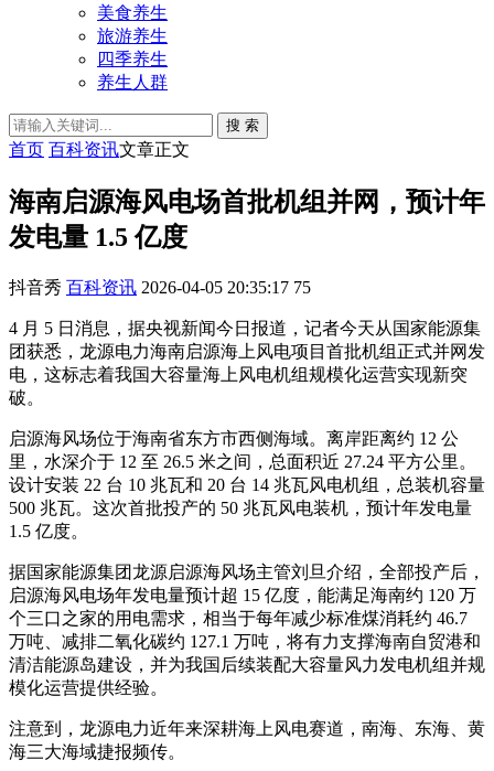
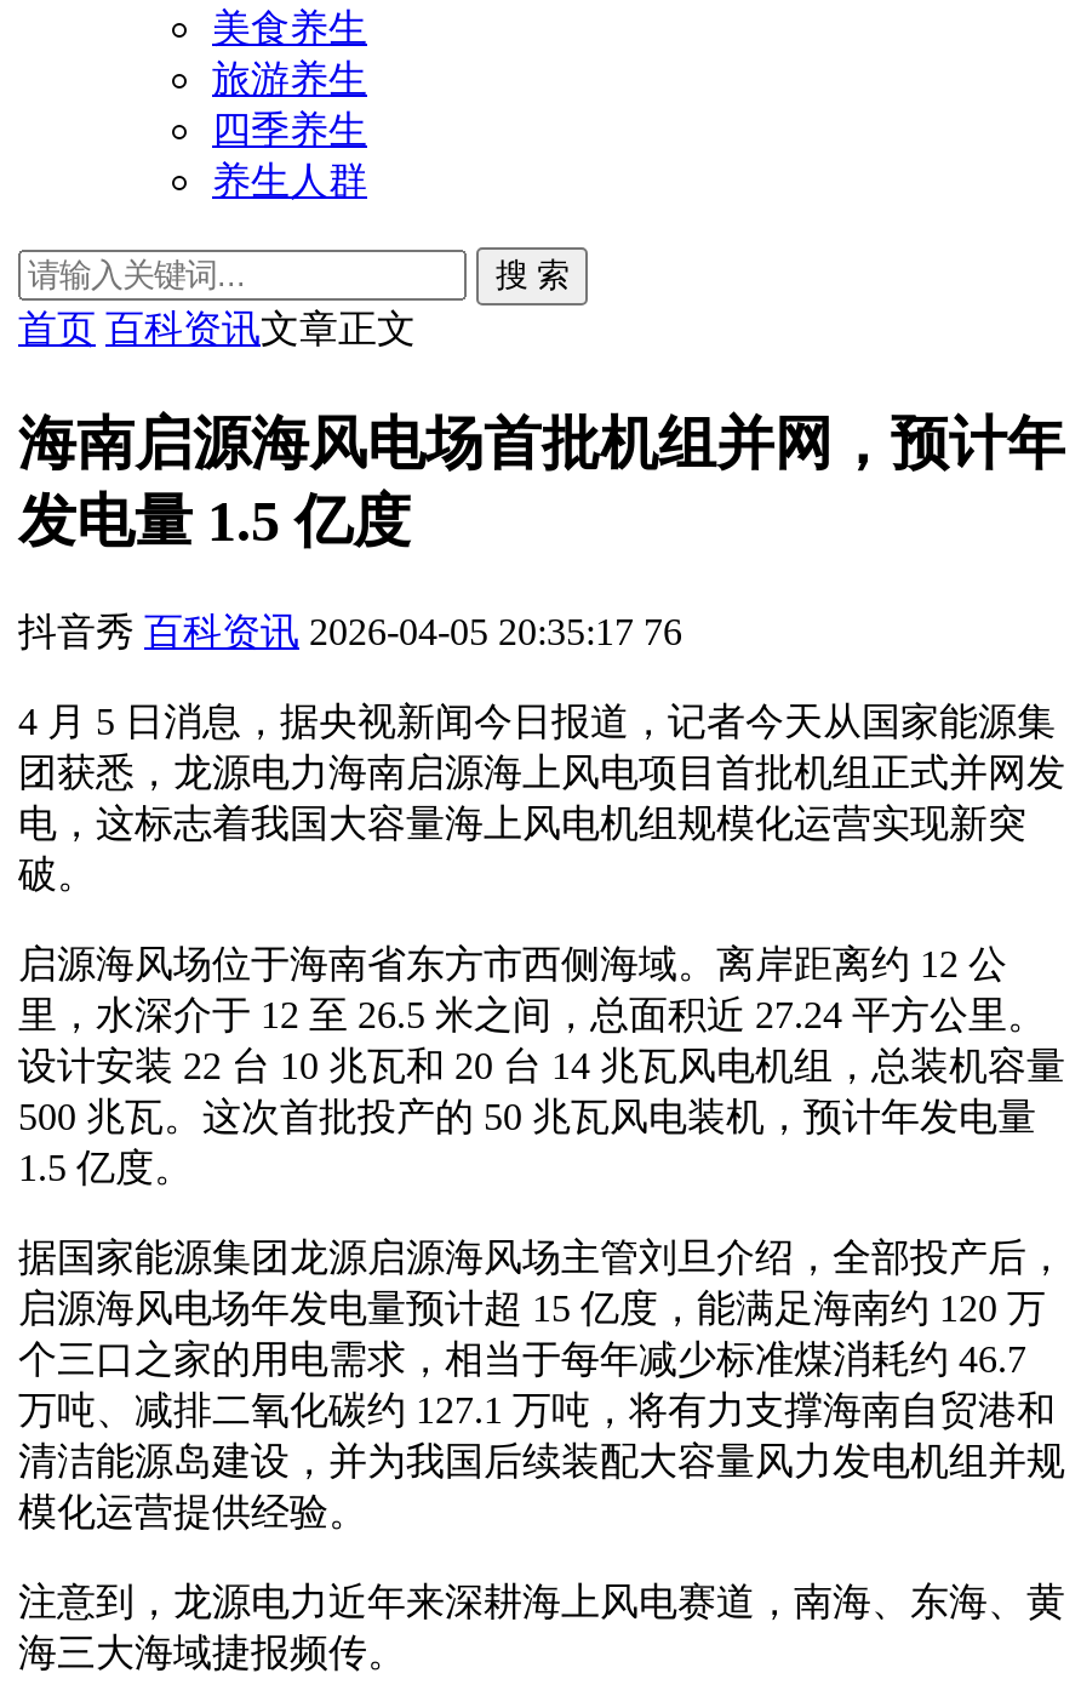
- 抖音秀 百科资讯 2026-04-05 20:35:17 75
+ 抖音秀 百科资讯 2026-04-05 20:35:17 76
